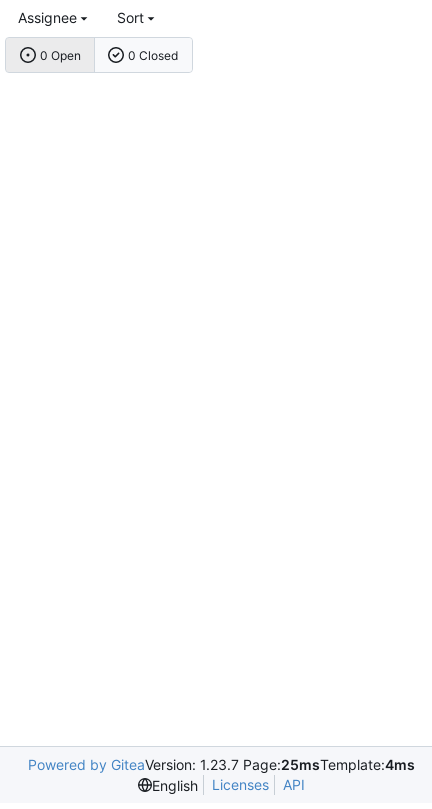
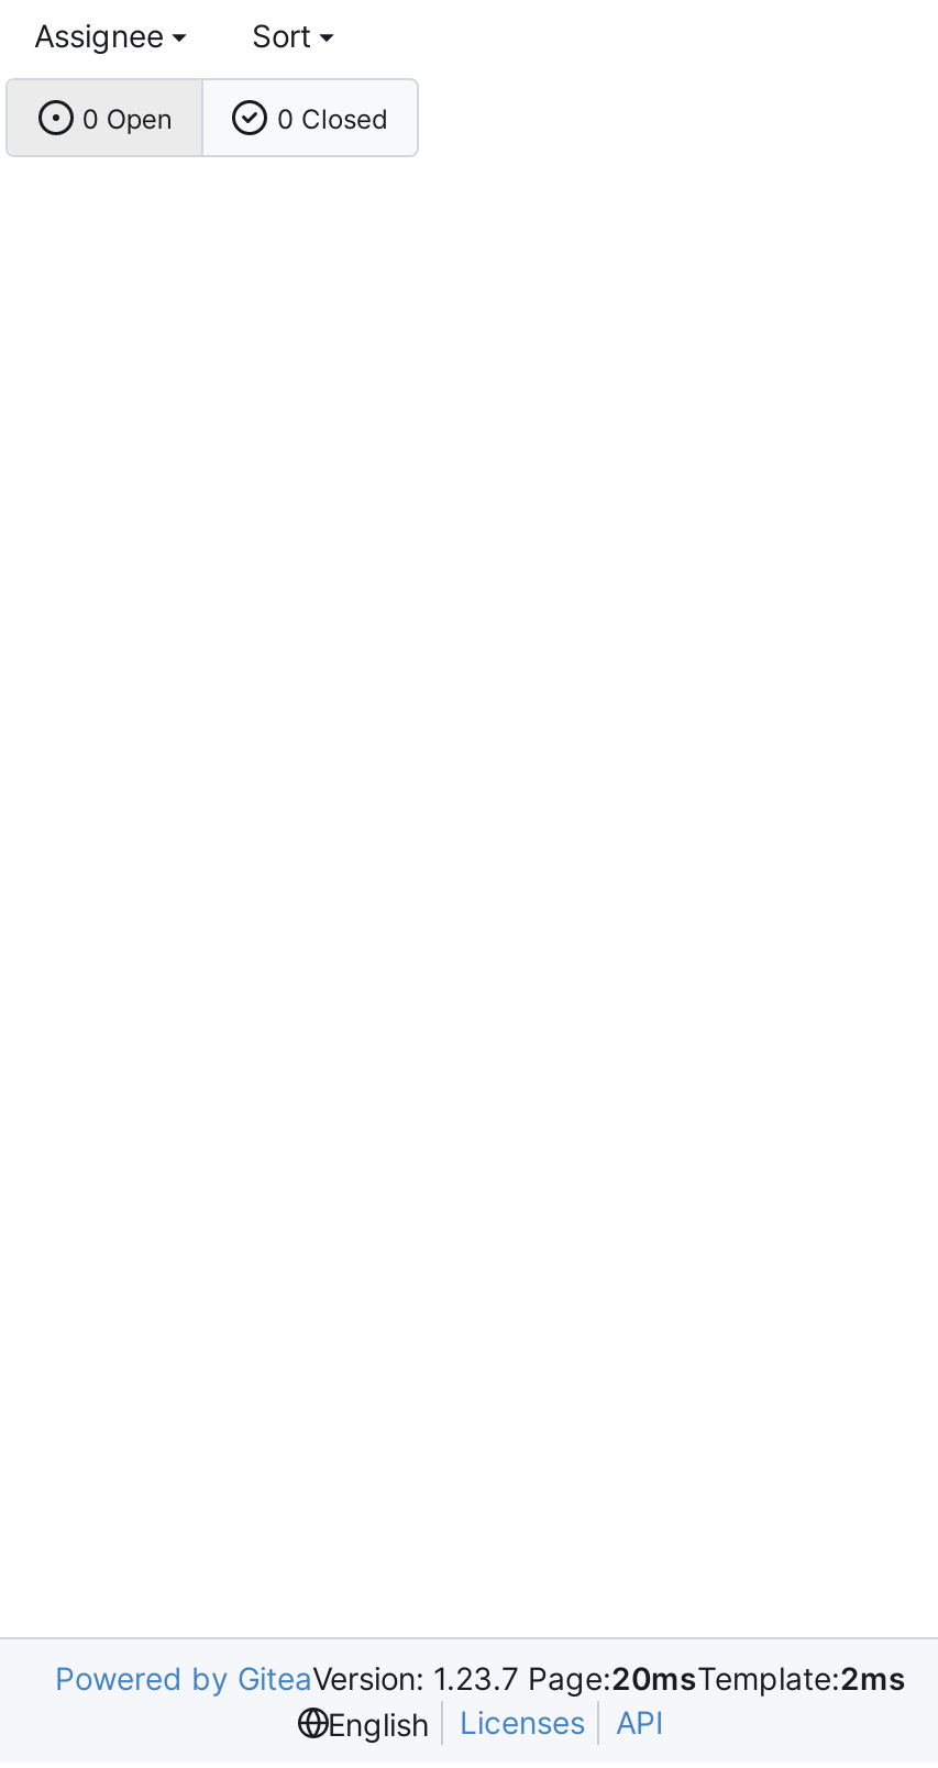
- Powered by GiteaVersion: 1.23.7 Page:25msTemplate:4ms
+ Powered by GiteaVersion: 1.23.7 Page:20msTemplate:2ms
